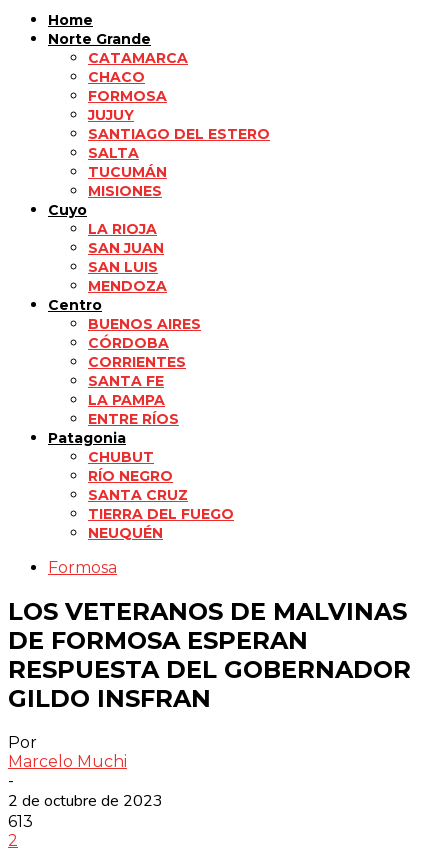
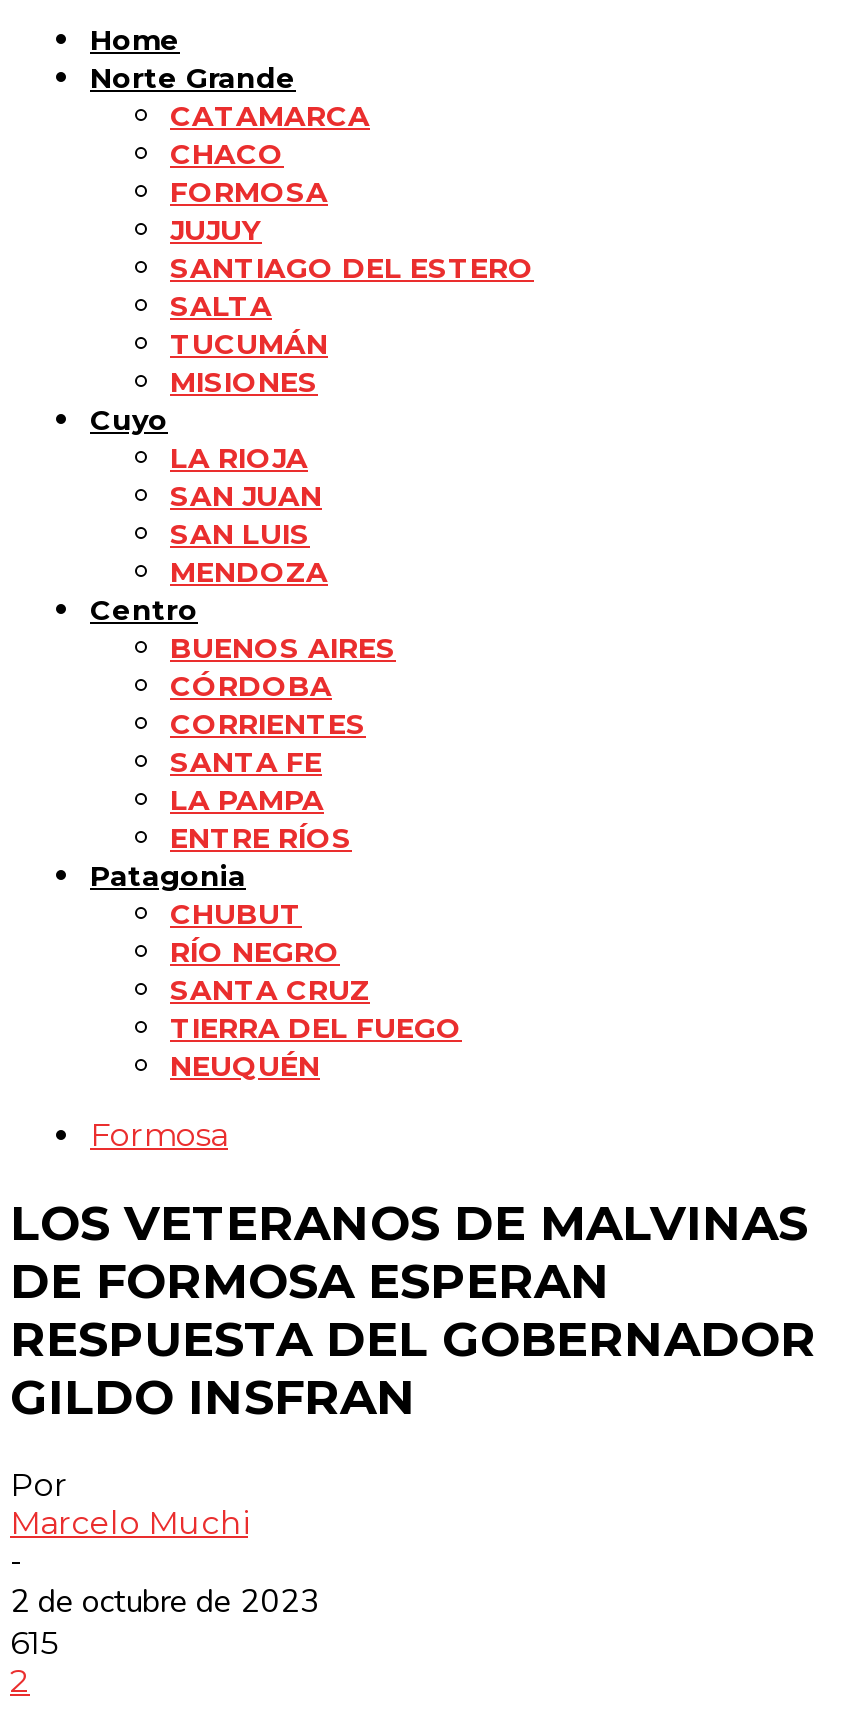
- 613
+ 615
